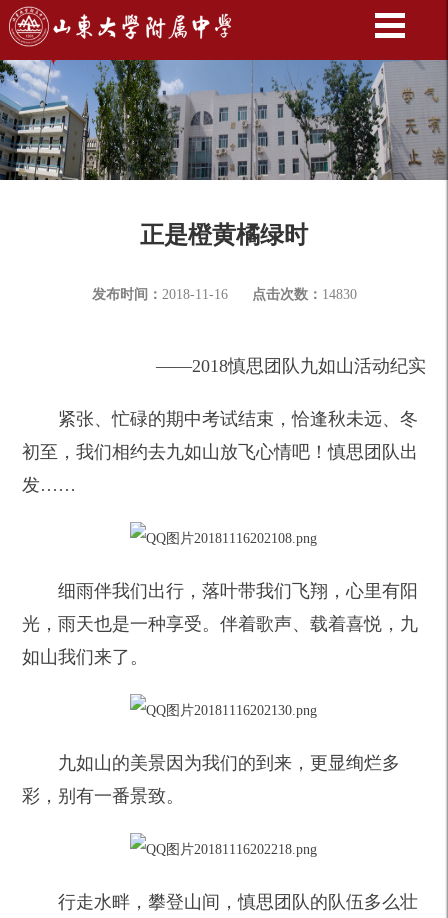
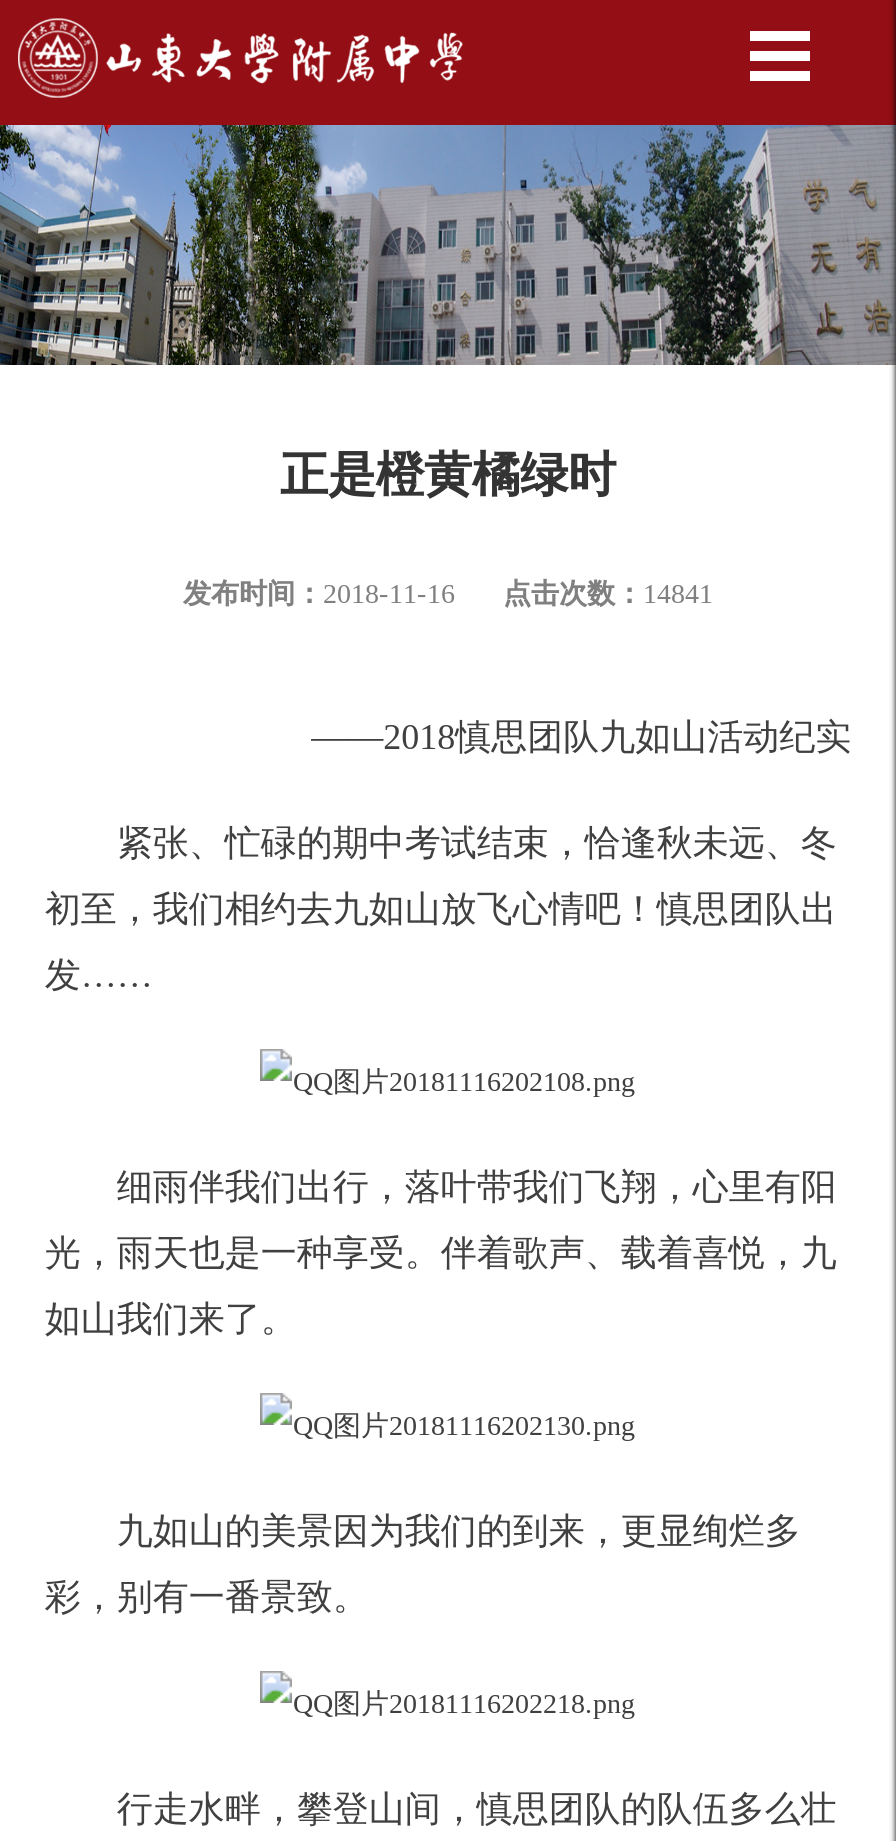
- 发布时间：2018-11-16点击次数：14830
+ 发布时间：2018-11-16点击次数：14841
